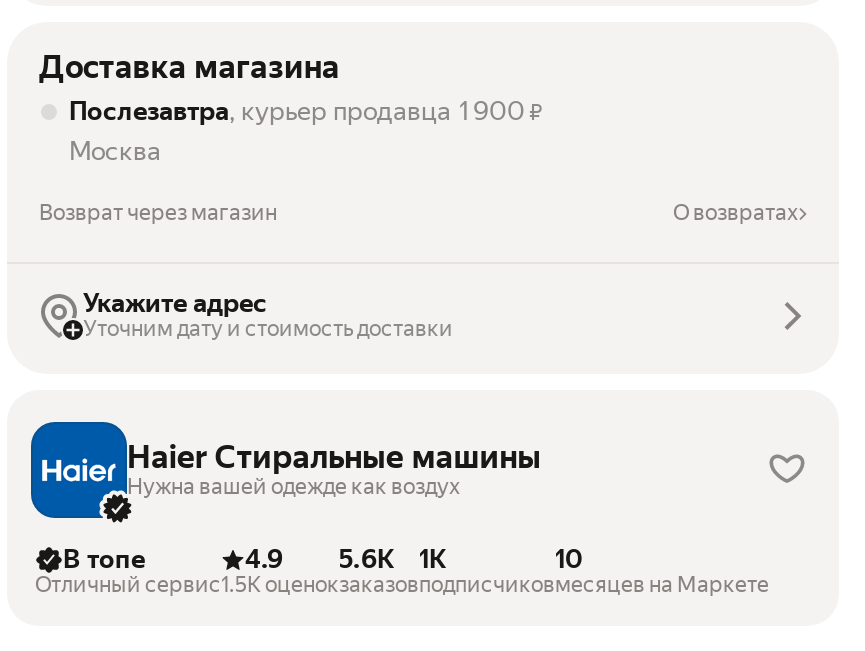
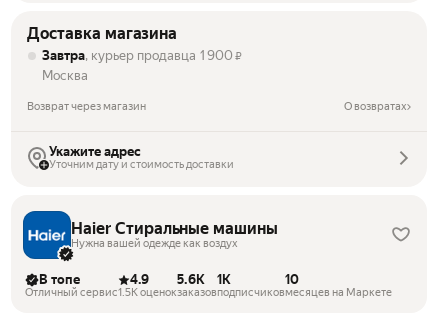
- Послезавтра, курьер продавца 1 900 ₽
+ Завтра, курьер продавца 1 900 ₽
